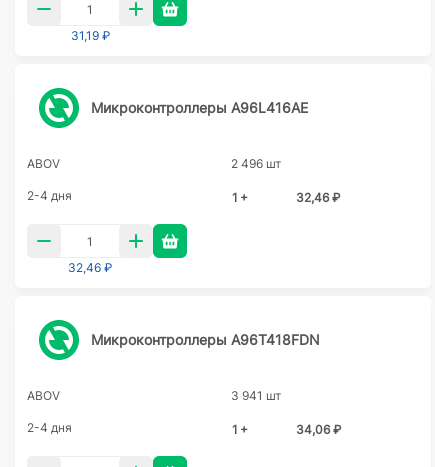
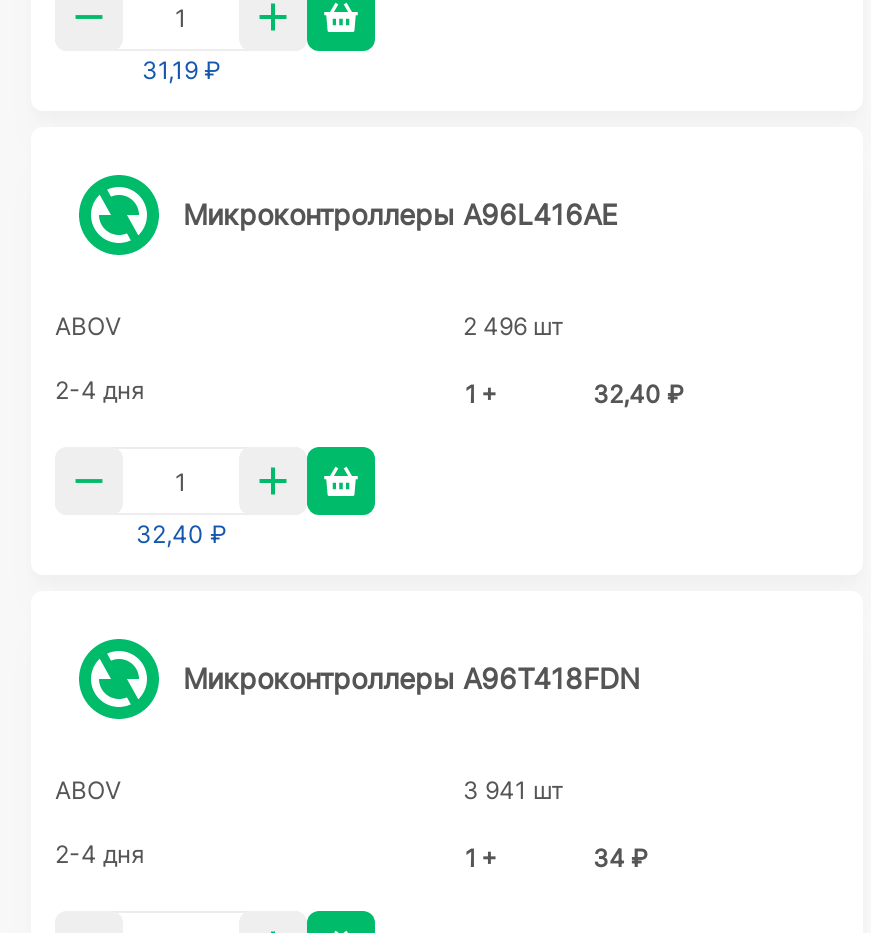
- 32,46 ₽
+ 32,40 ₽

- 32,46 ₽
+ 32,40 ₽

- 34,06 ₽
+ 34 ₽
